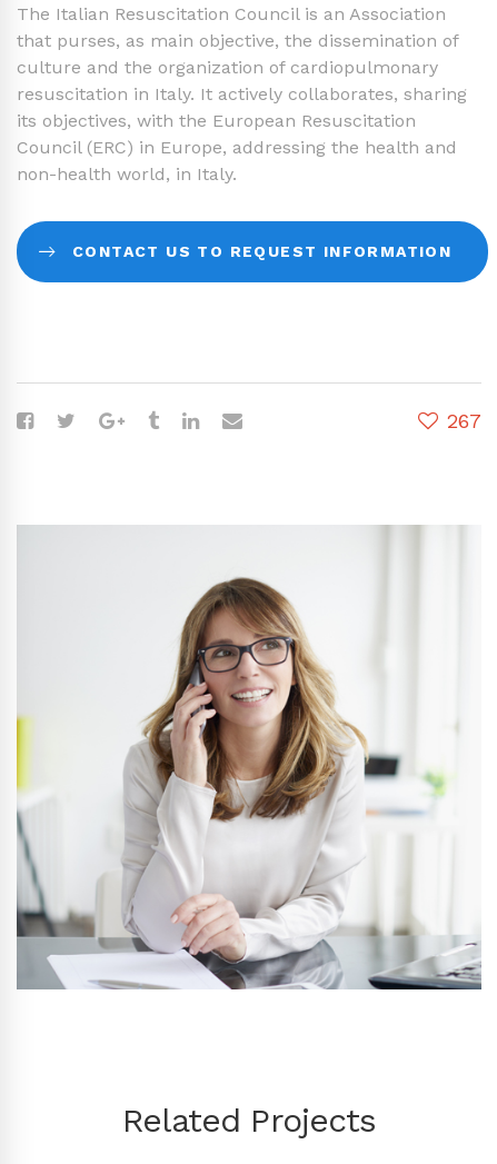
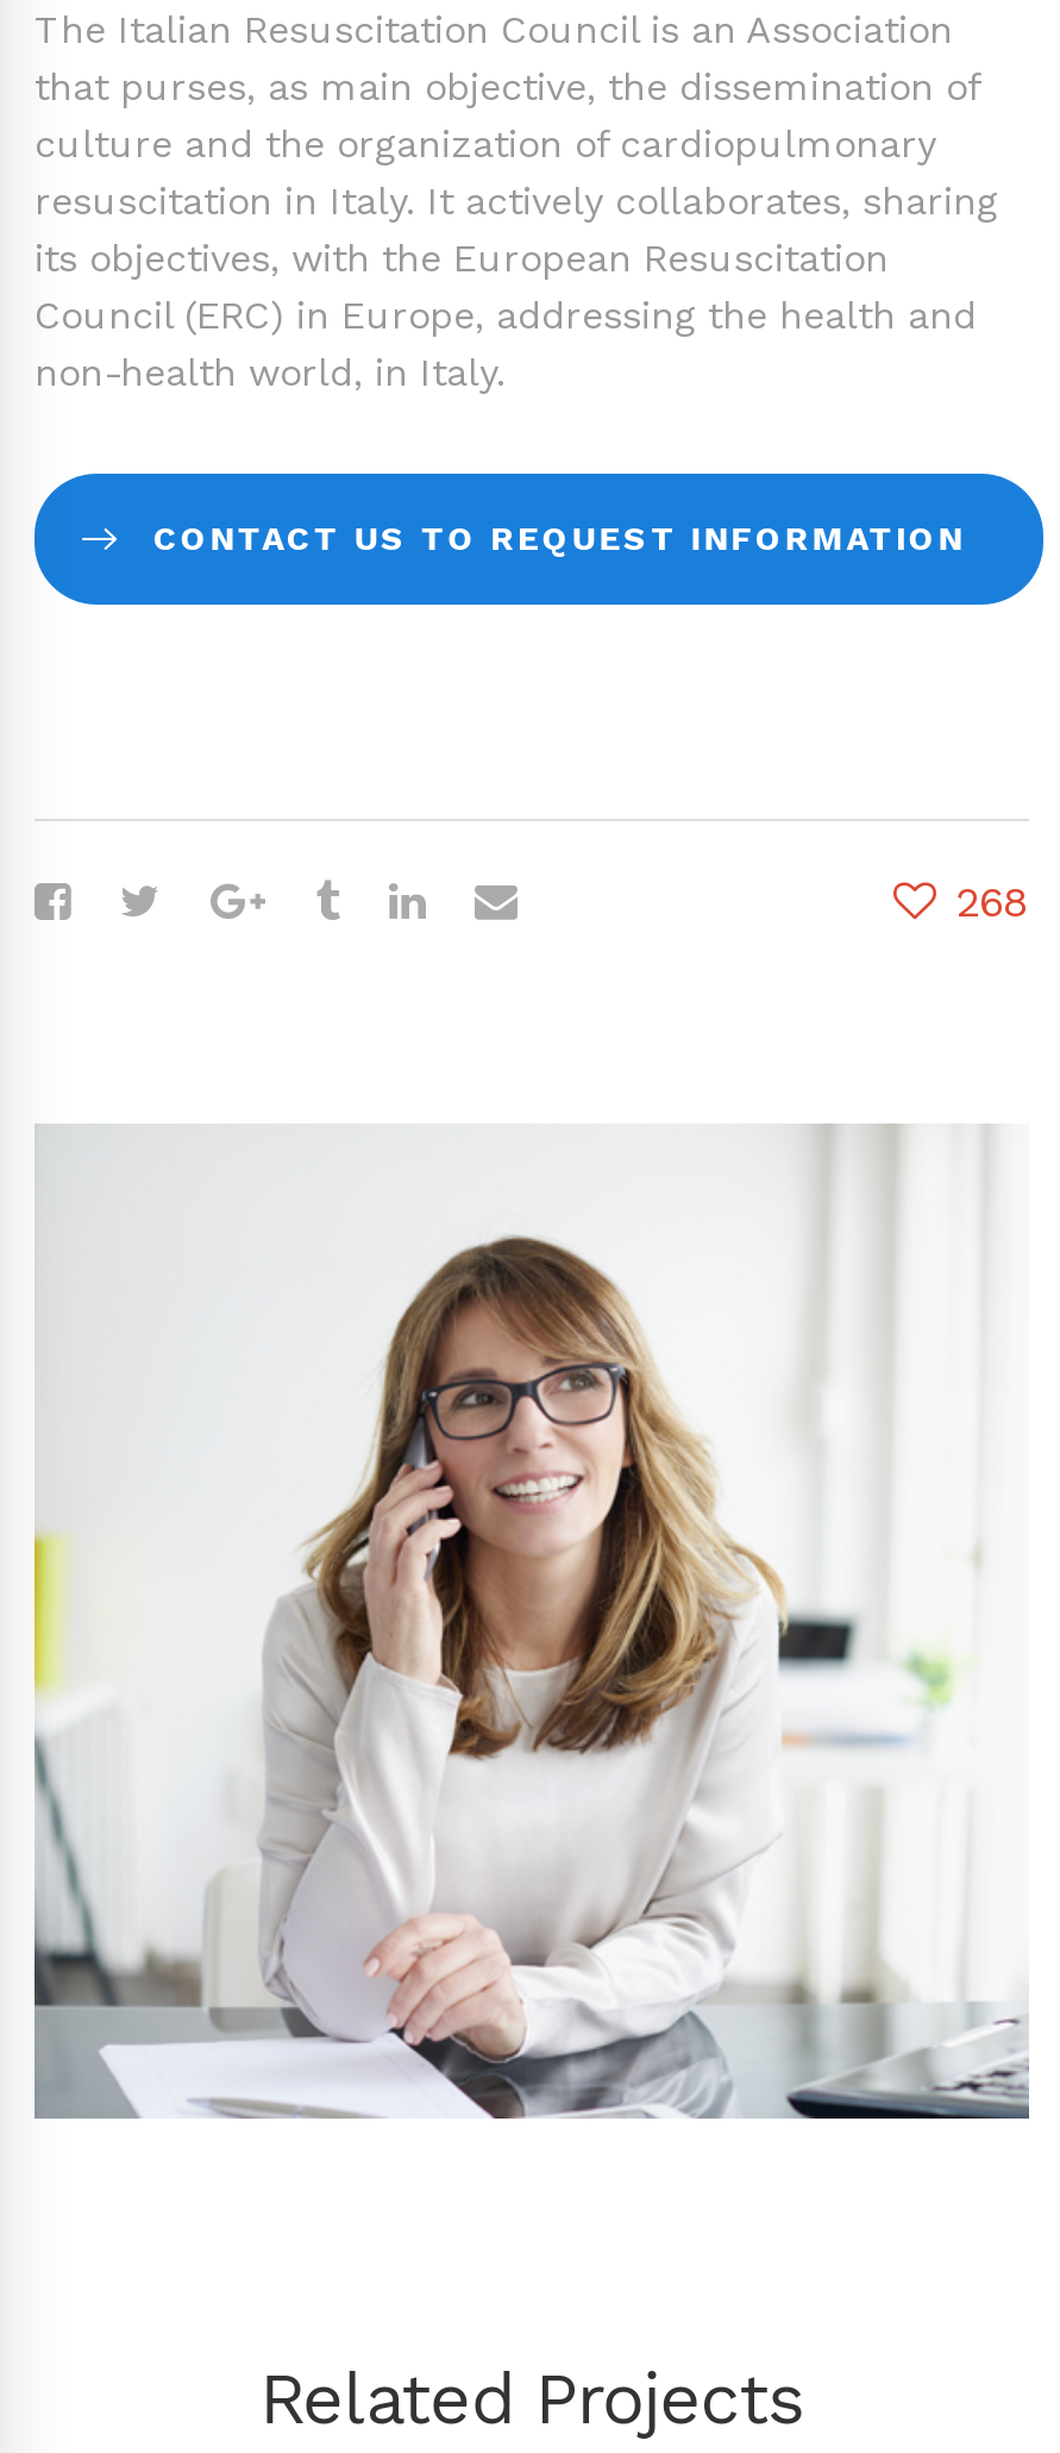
- 267
+ 268
